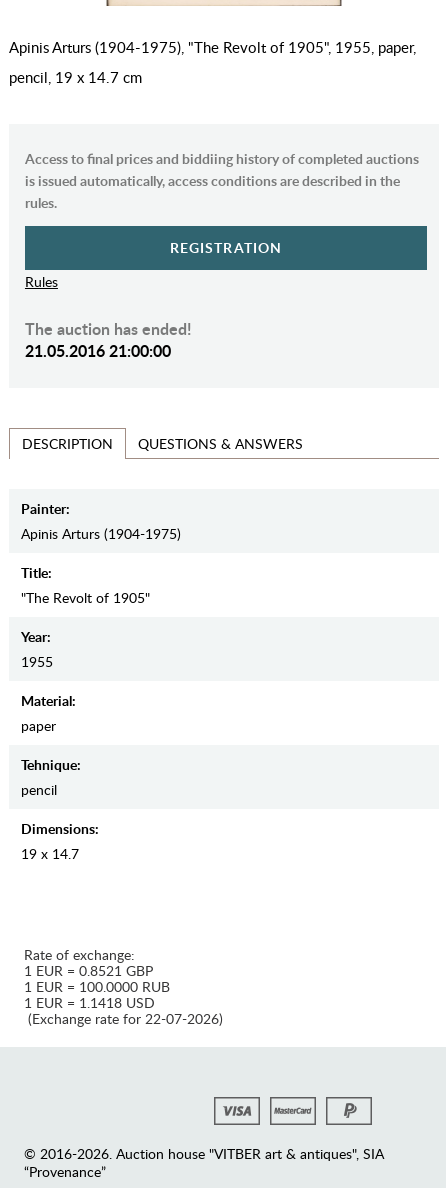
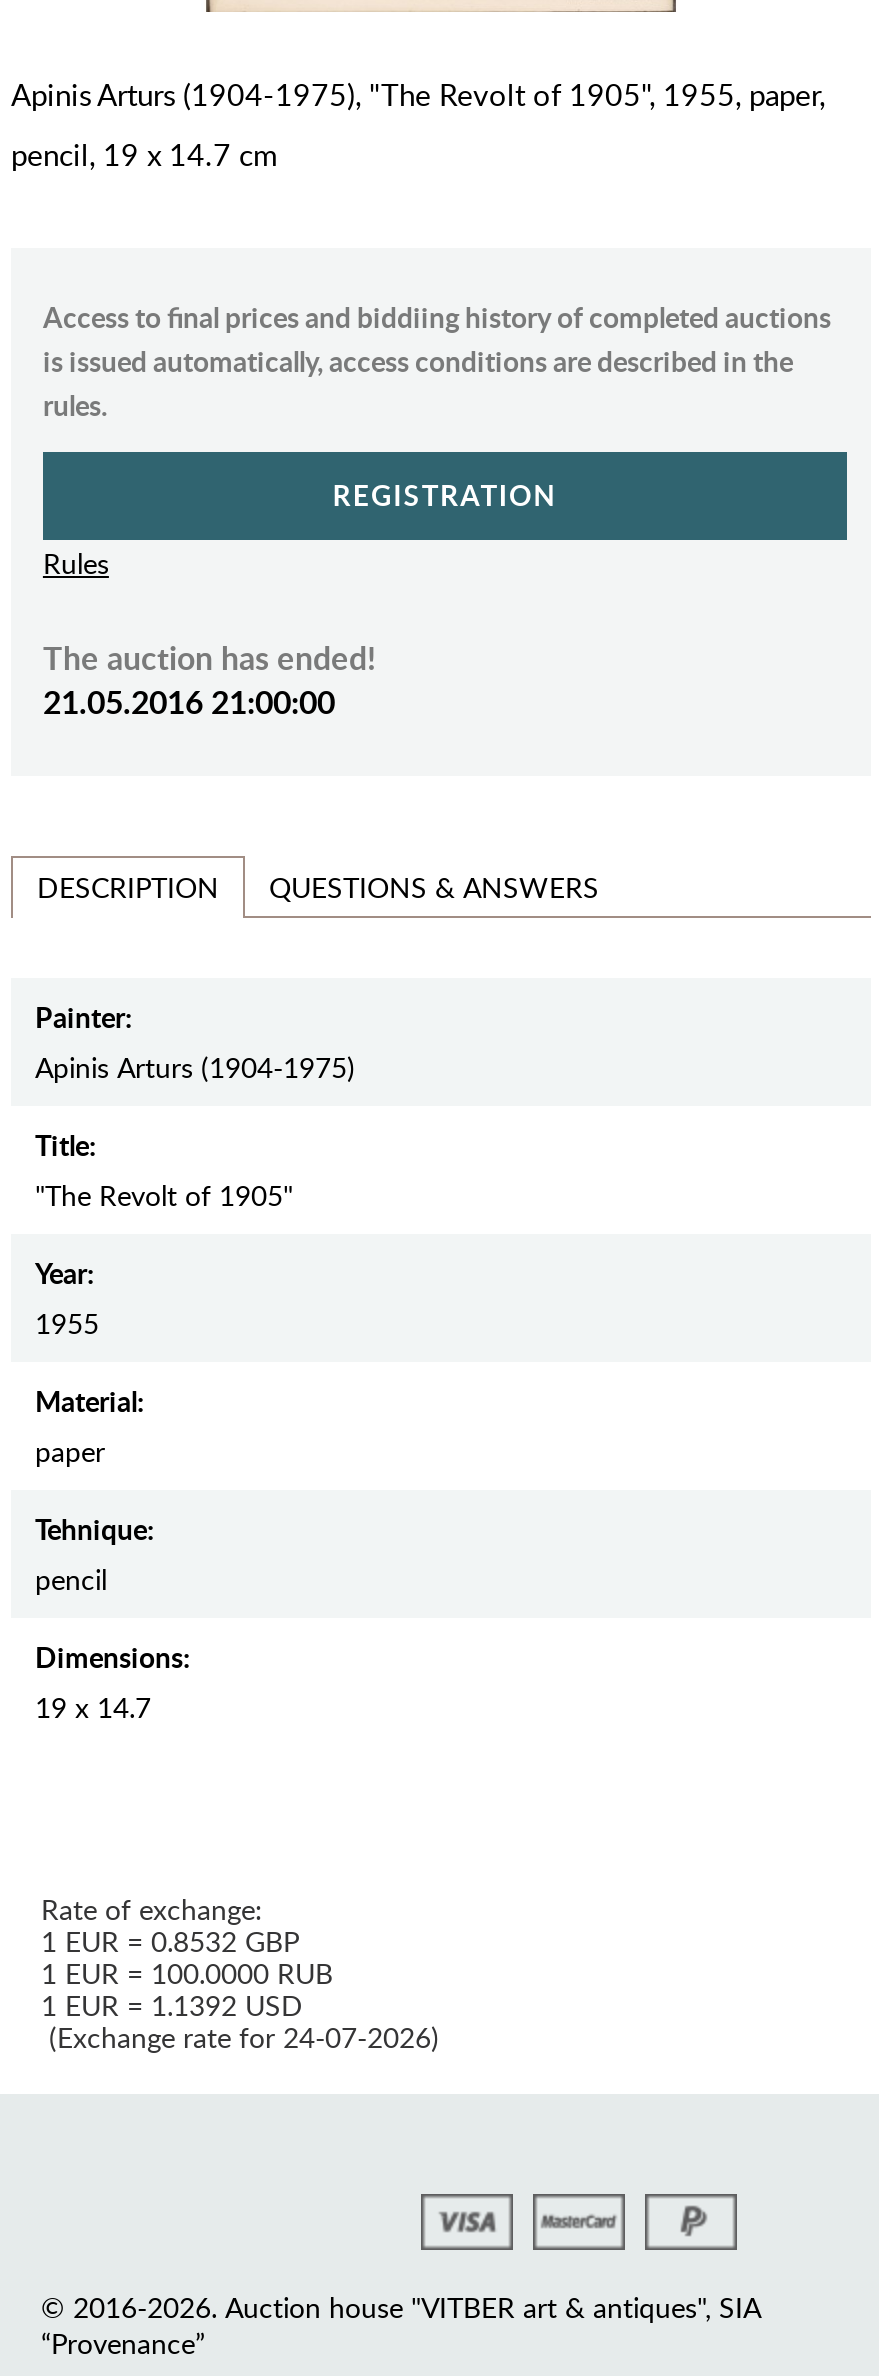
- 1 EUR = 0.8521 GBP
+ 1 EUR = 0.8532 GBP

- 1 EUR = 1.1418 USD
+ 1 EUR = 1.1392 USD

- (Exchange rate for 22-07-2026)
+ (Exchange rate for 24-07-2026)
